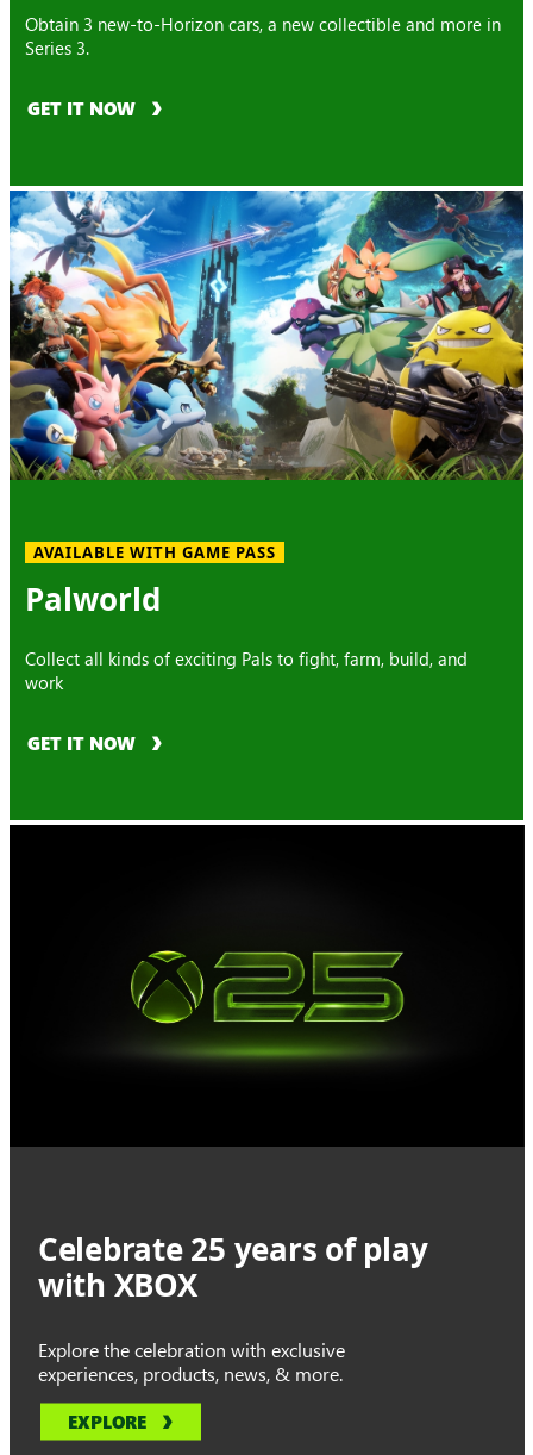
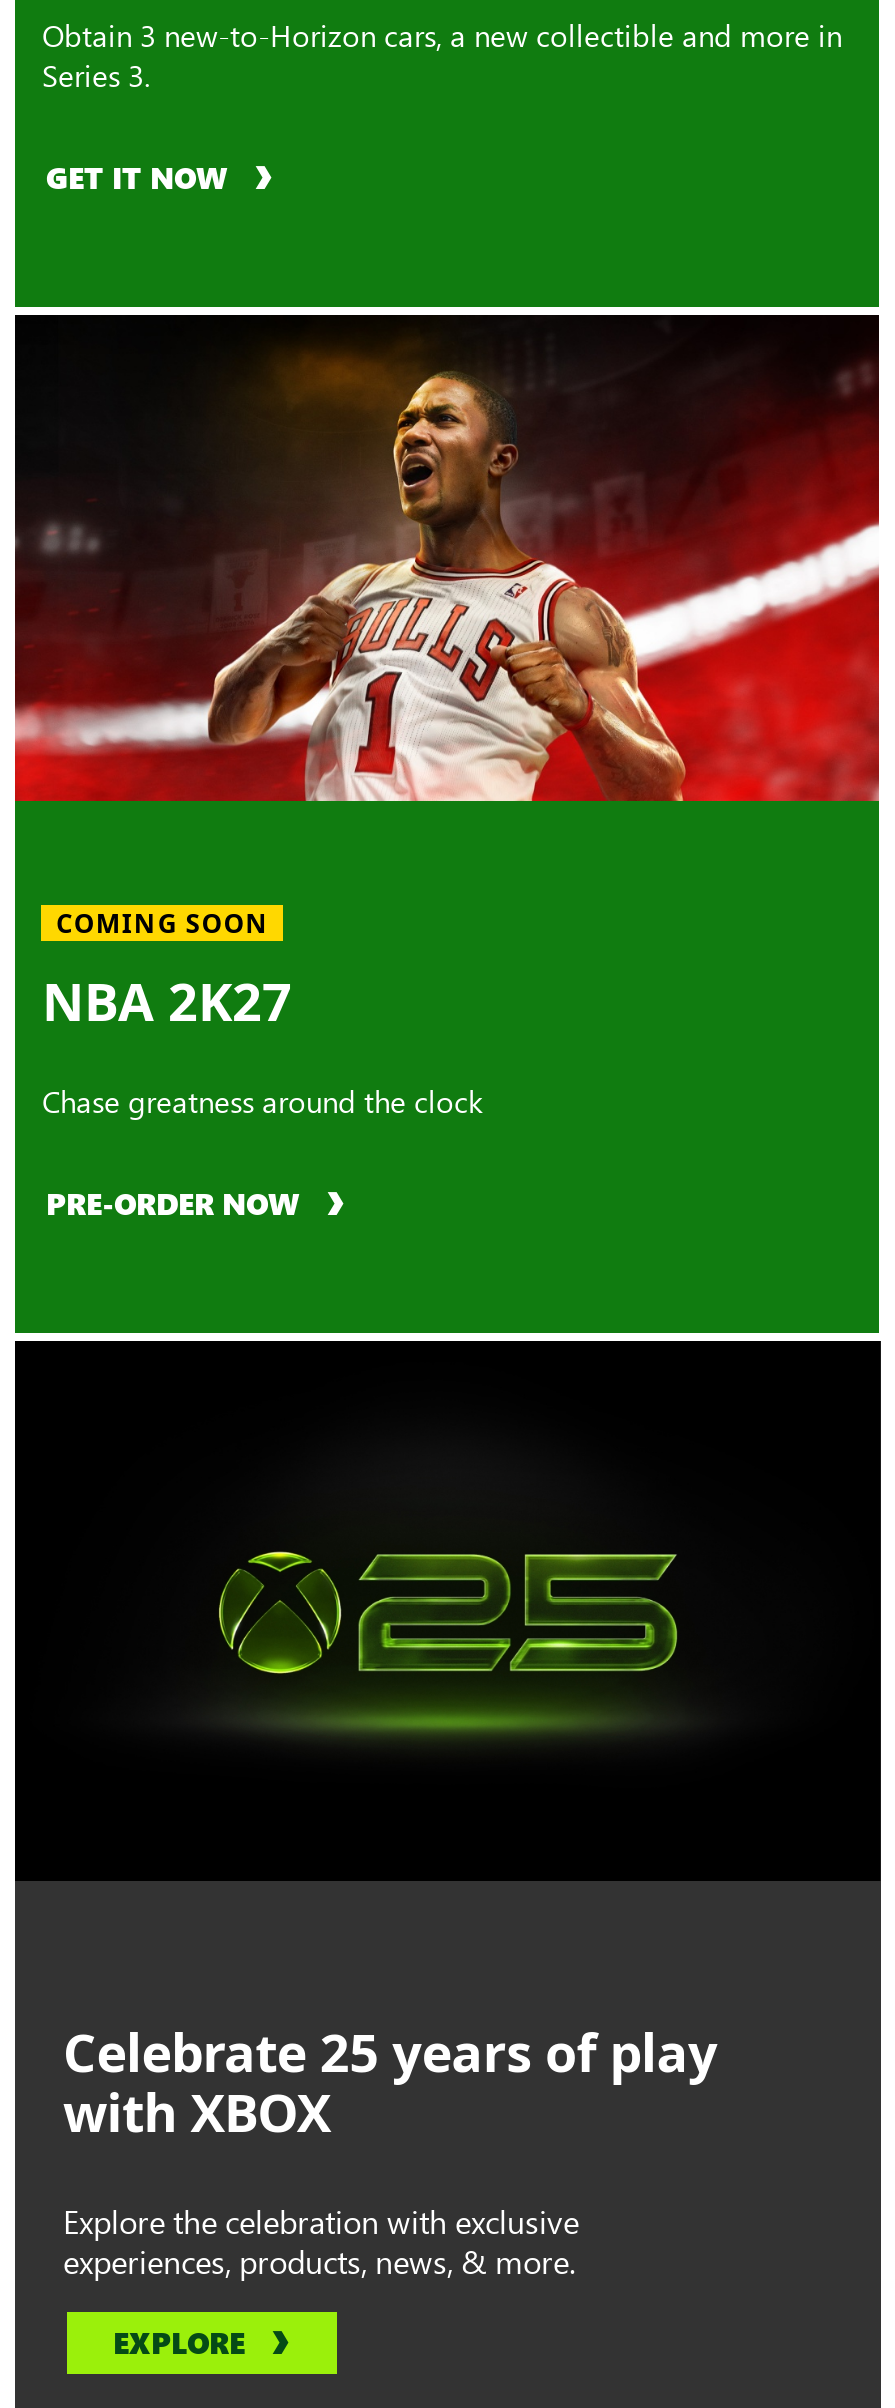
- [image]
+ [image]

- AVAILABLE WITH GAME PASS
- Palworld
+ COMING SOON
+ NBA 2K27

- Collect all kinds of exciting Pals to fight, farm, build, and
- work
+ Chase greatness around the clock

- GET IT NOW
+ PRE-ORDER NOW
